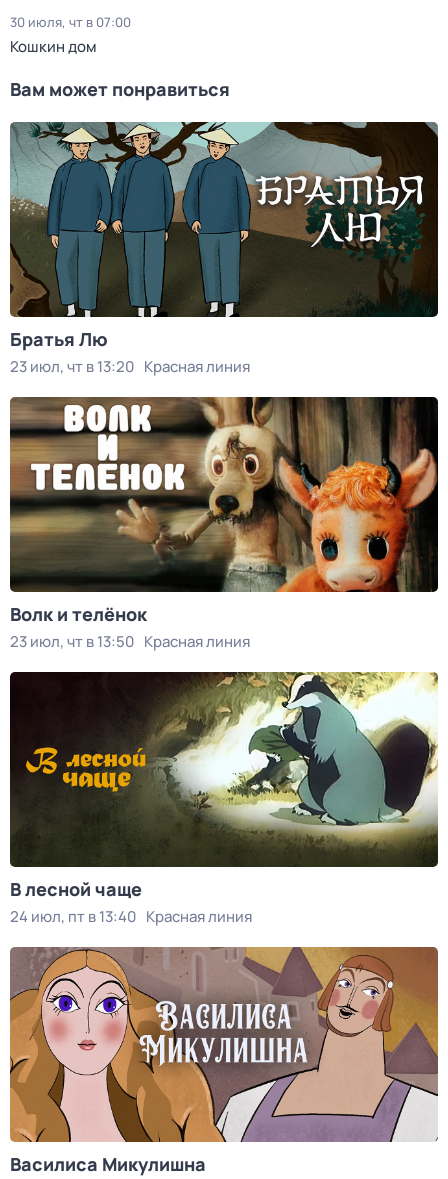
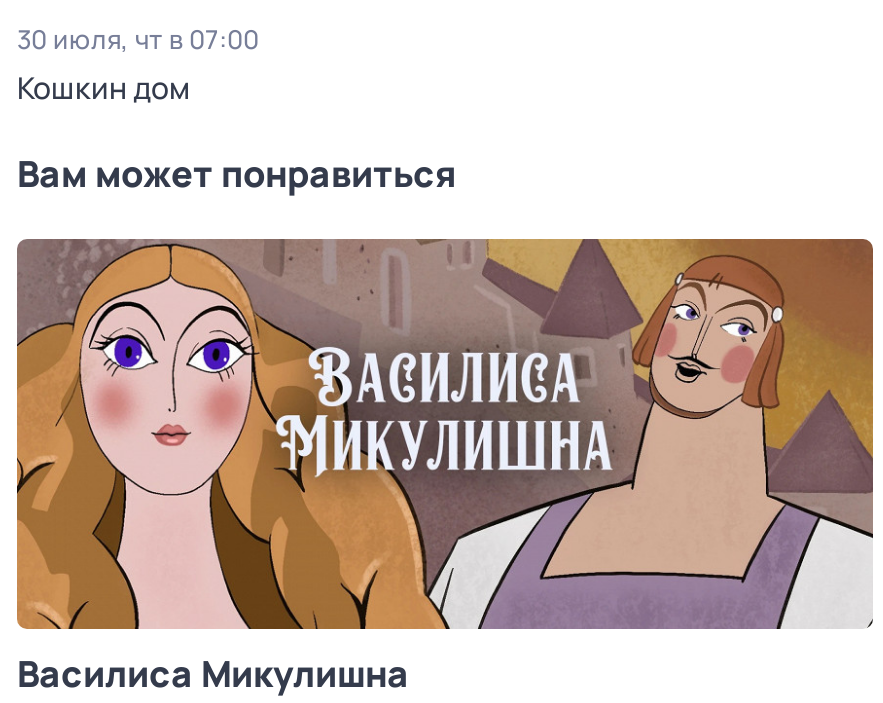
- [image]
- Братья Лю
- 23 июл, чт в 13:20 Красная линия

- [image]
- Волк и телёнок
- 23 июл, чт в 13:50 Красная линия

- [image]
- В лесной чаще
- 24 июл, пт в 13:40 Красная линия
